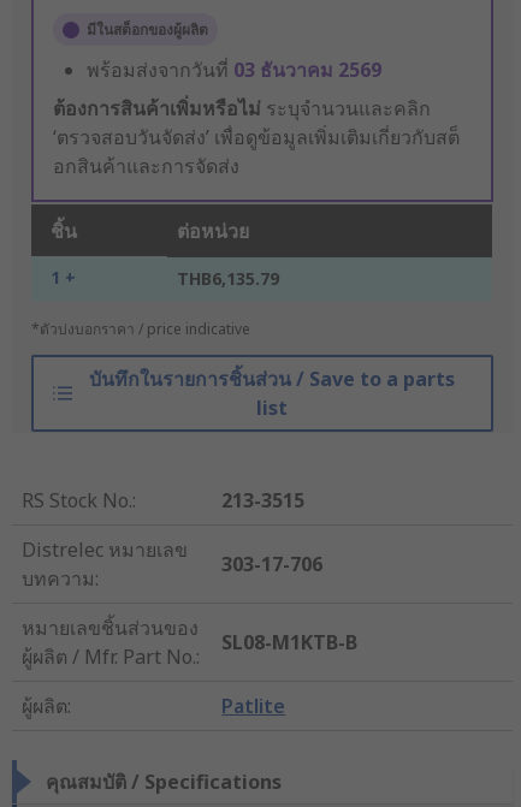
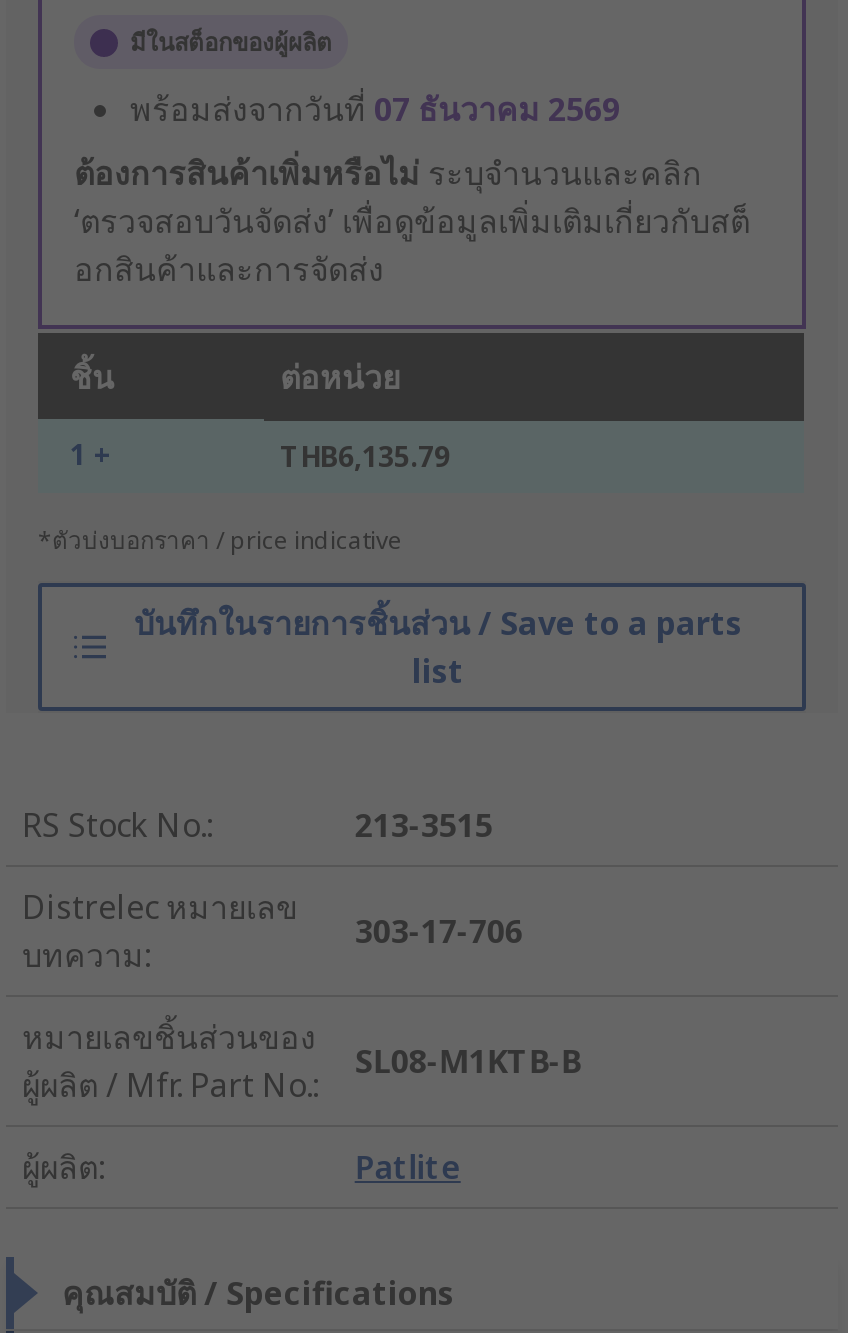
- พร้อมส่งจากวันที่03 ธันวาคม 2569
+ พร้อมส่งจากวันที่07 ธันวาคม 2569
